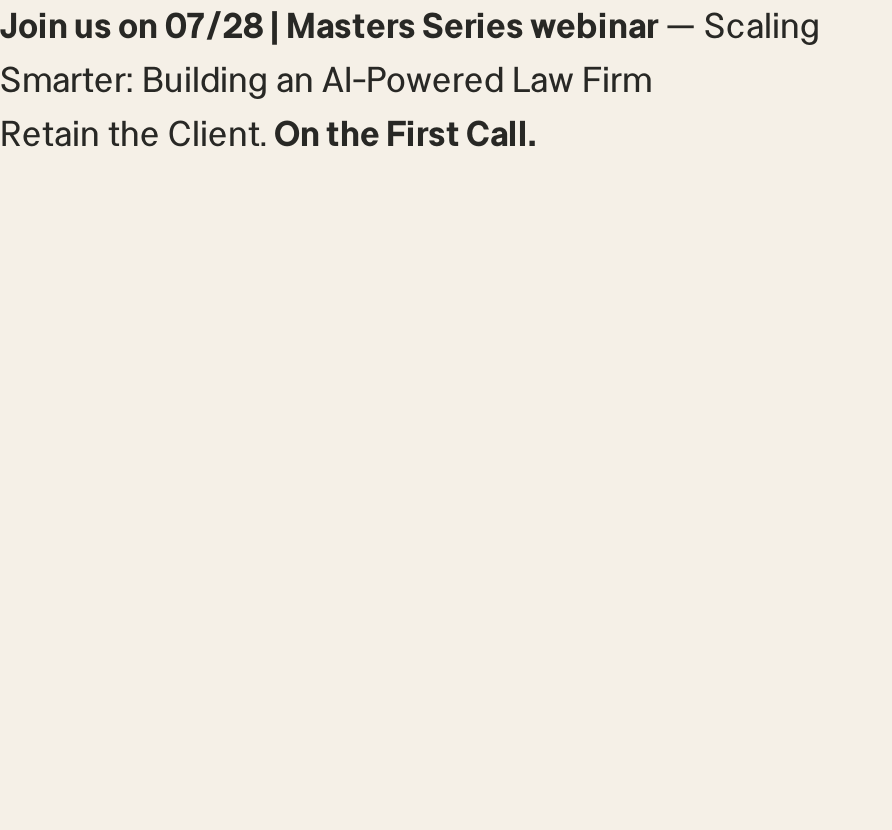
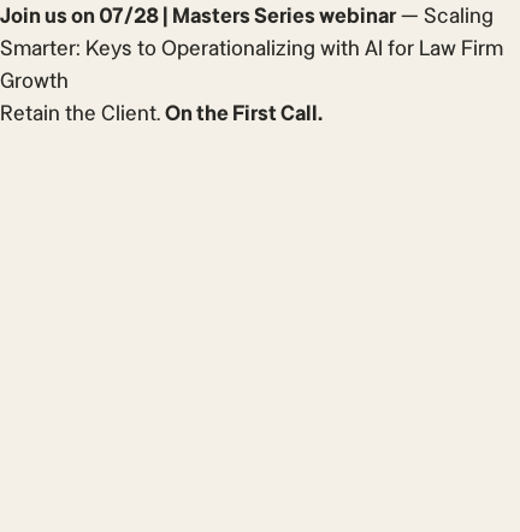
- Smarter: Building an AI-Powered Law Firm
+ Smarter: Keys to Operationalizing with AI for Law Firm
+ Growth
